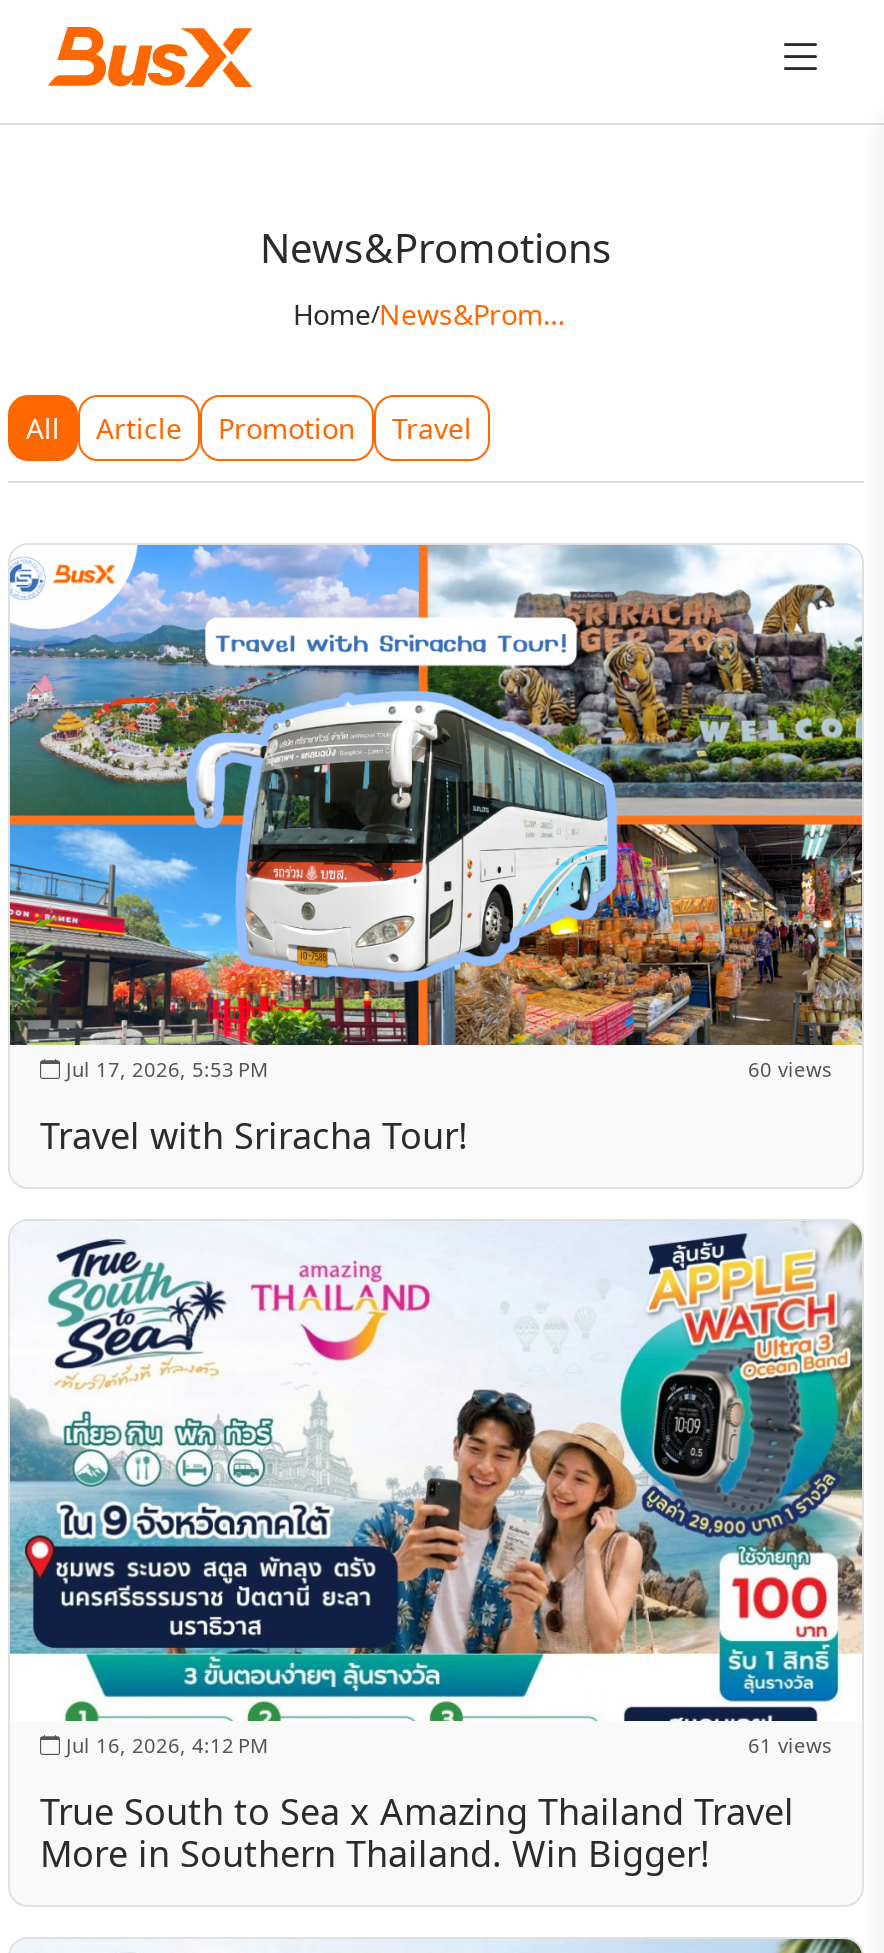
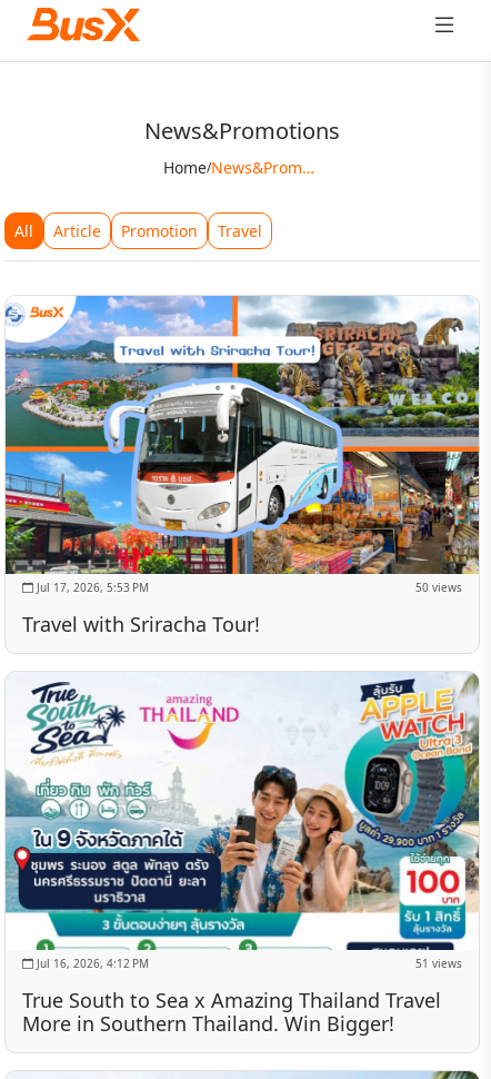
- 60 views
+ 50 views

- 61 views
+ 51 views
